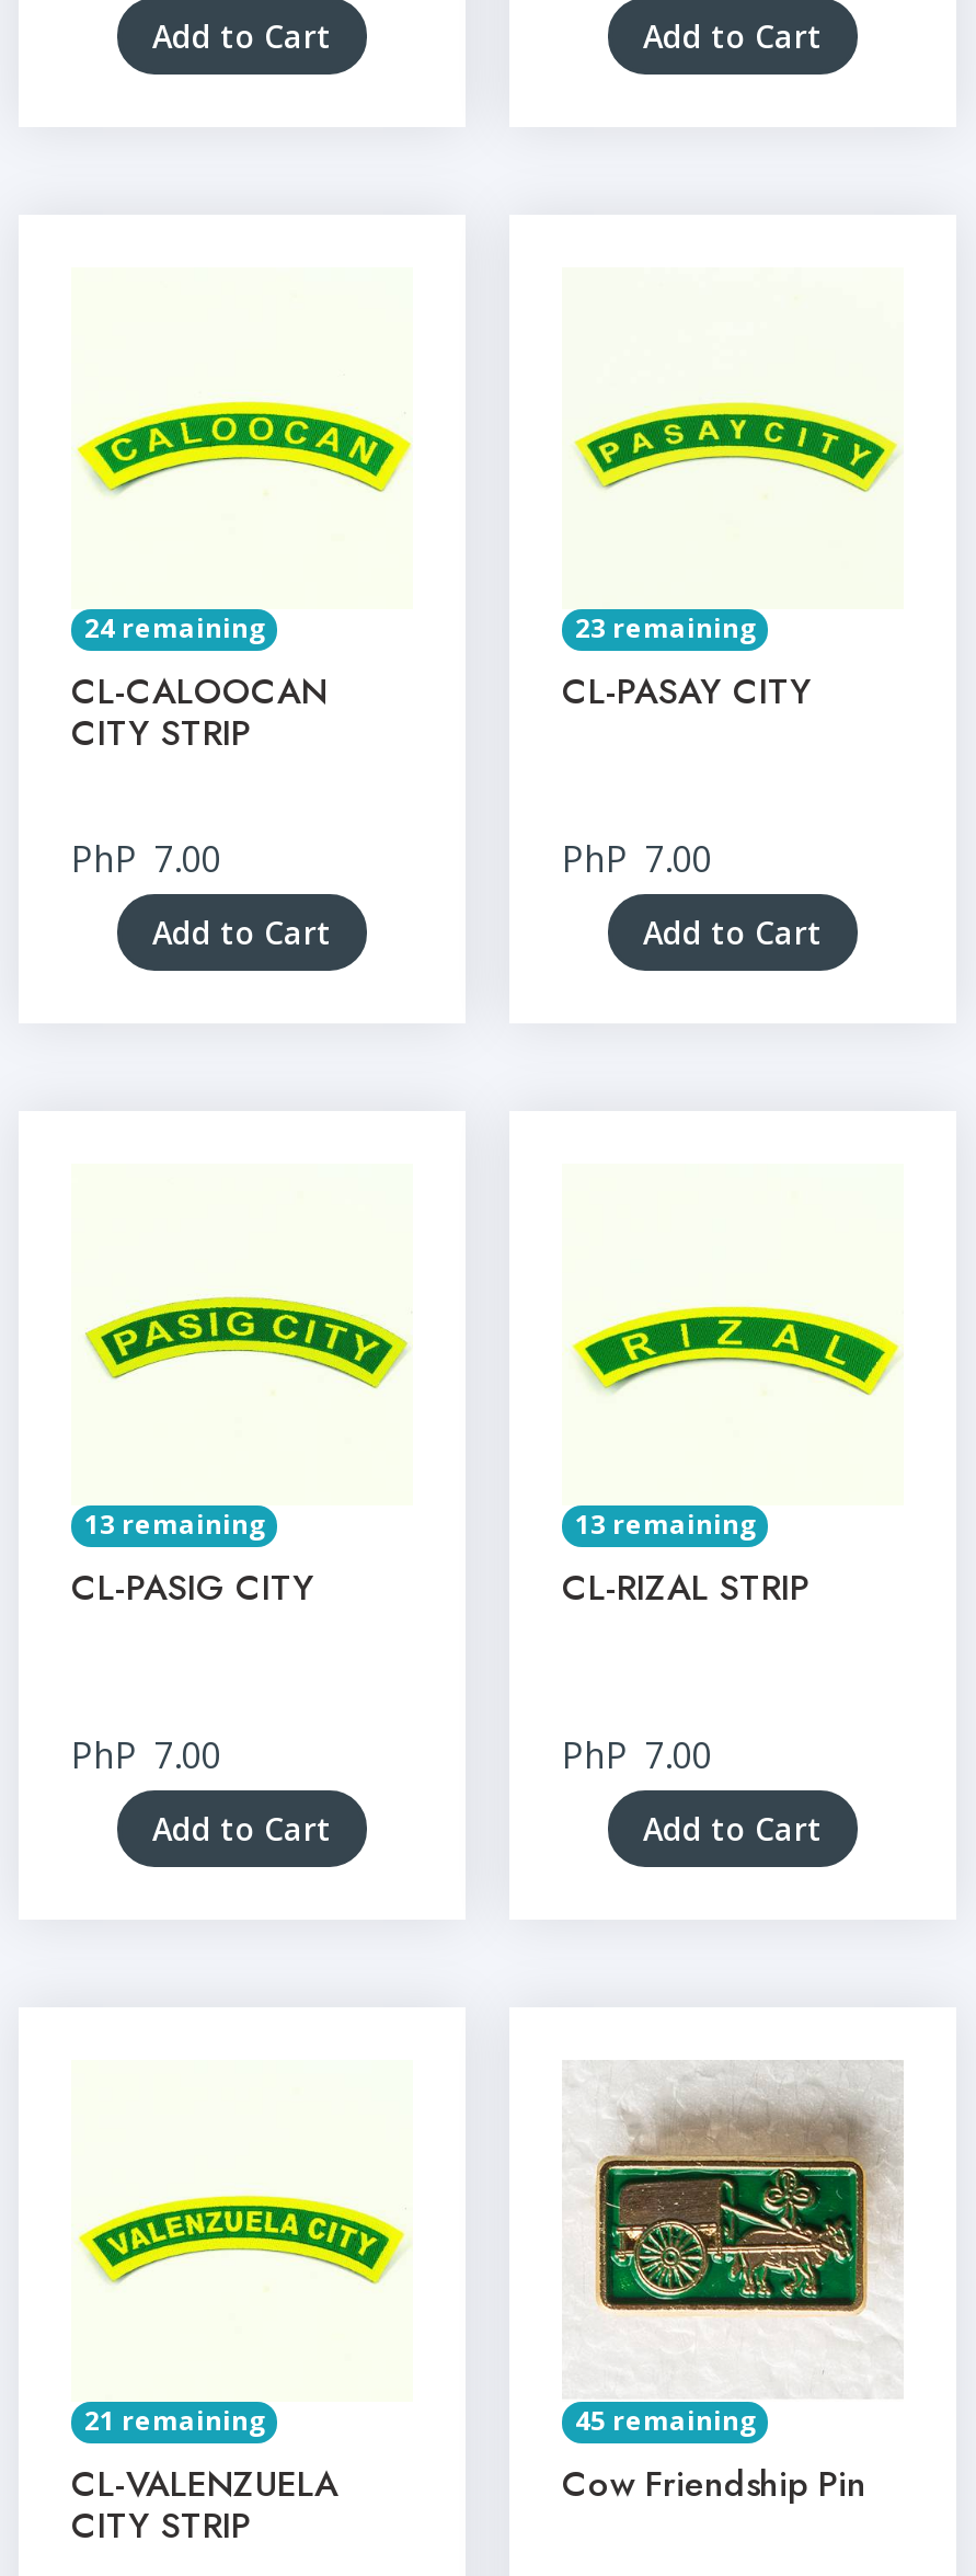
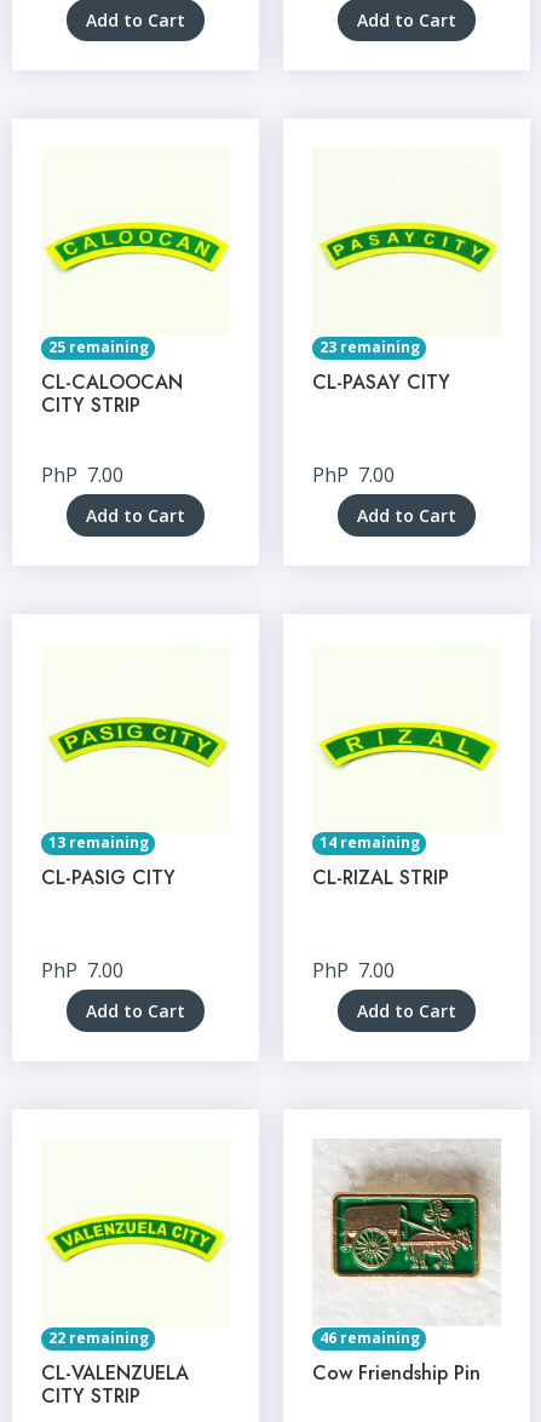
- 24 remaining
+ 25 remaining

- 13 remaining
+ 14 remaining

- 21 remaining
+ 22 remaining

- 45 remaining
+ 46 remaining
